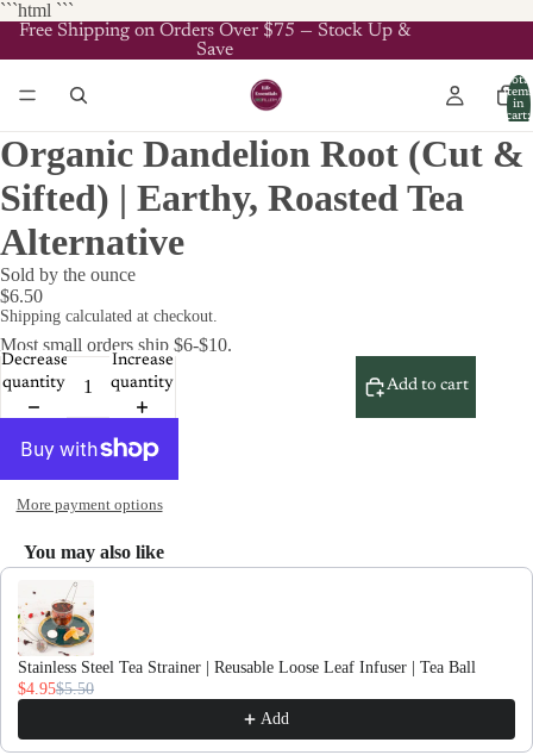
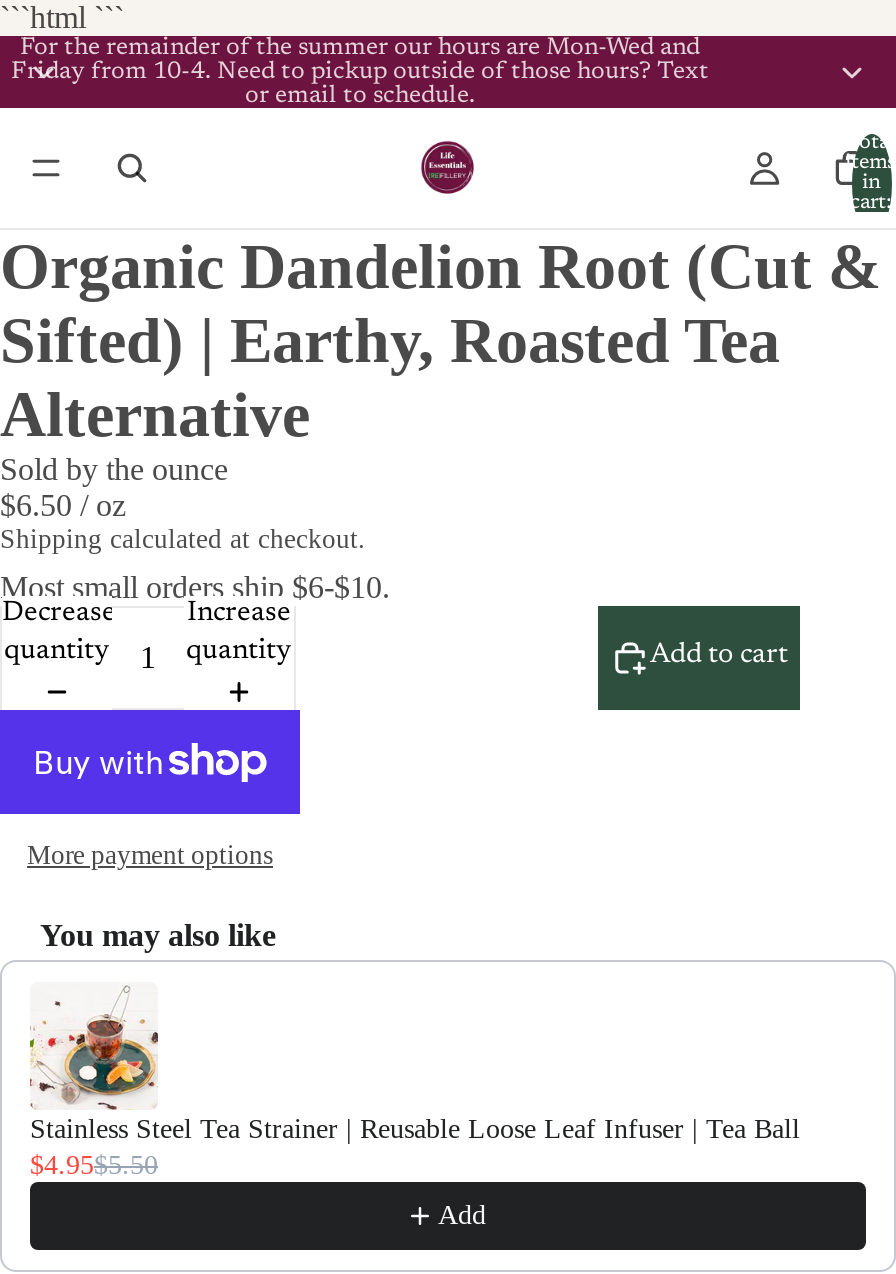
- Free Shipping on Orders Over $75 — Stock Up &
- Save
+ For the remainder of the summer our hours are Mon-Wed and
+ Friday from 10-4. Need to pickup outside of those hours? Text
+ or email to schedule.

- $6.50
+ $6.50 / oz
